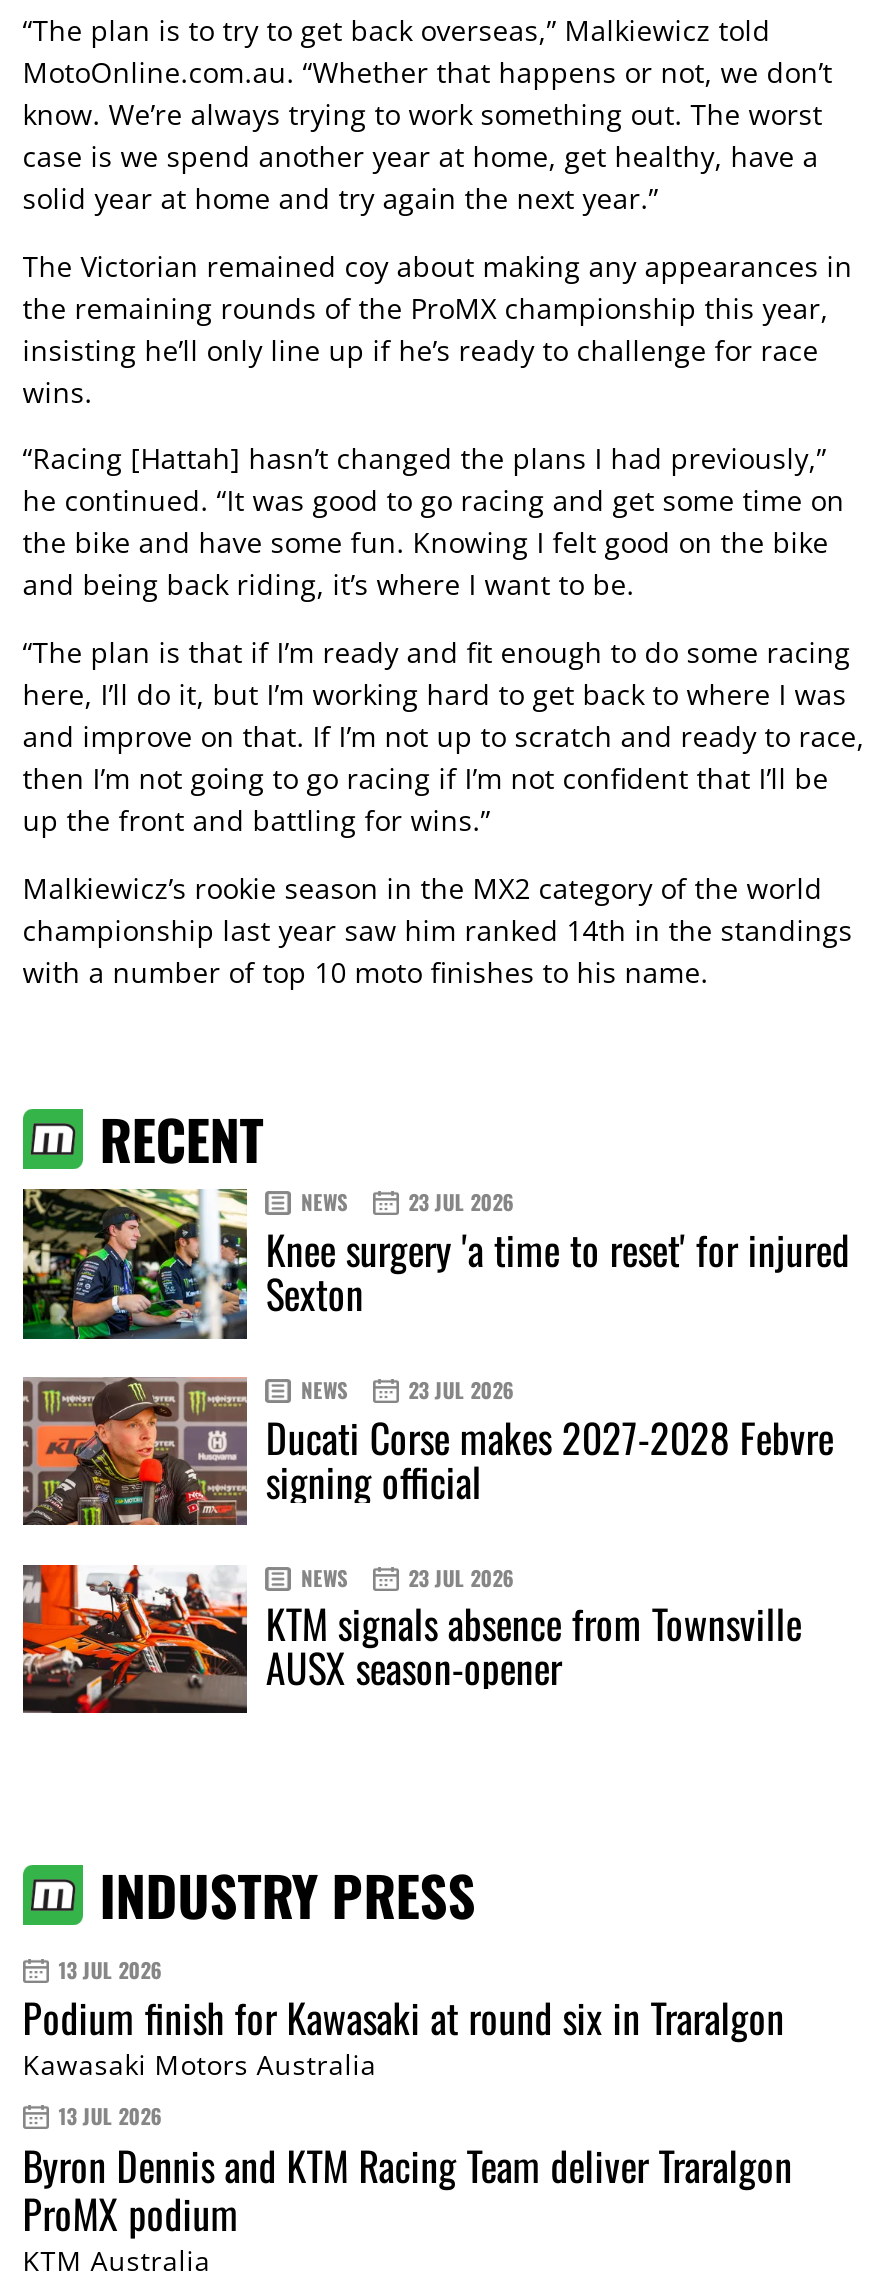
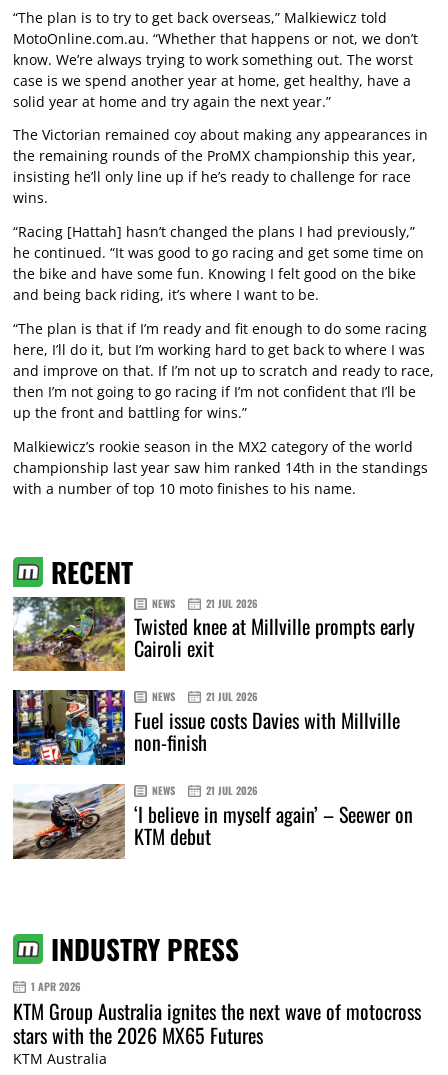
- [image]
- 23 JUL 2026
- Knee surgery 'a time to reset' for injured
- Sexton
+ [image]
+ 21 JUL 2026
+ Twisted knee at Millville prompts early
+ Cairoli exit

- [image]
- 23 JUL 2026
- Ducati Corse makes 2027-2028 Febvre
- signing official
+ [image]
+ 21 JUL 2026
+ Fuel issue costs Davies with Millville
+ non-finish

- [image]
- 23 JUL 2026
- KTM signals absence from Townsville
- AUSX season-opener
+ [image]
+ 21 JUL 2026
+ ‘I believe in myself again’ – Seewer on
+ KTM debut

- 13 JUL 2026
- Podium finish for Kawasaki at round six in Traralgon
- Kawasaki Motors Australia
- 13 JUL 2026
- Byron Dennis and KTM Racing Team deliver Traralgon
- ProMX podium
+ 1 APR 2026
+ KTM Group Australia ignites the next wave of motocross
+ stars with the 2026 MX65 Futures
